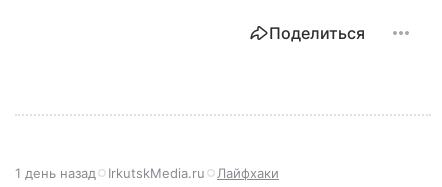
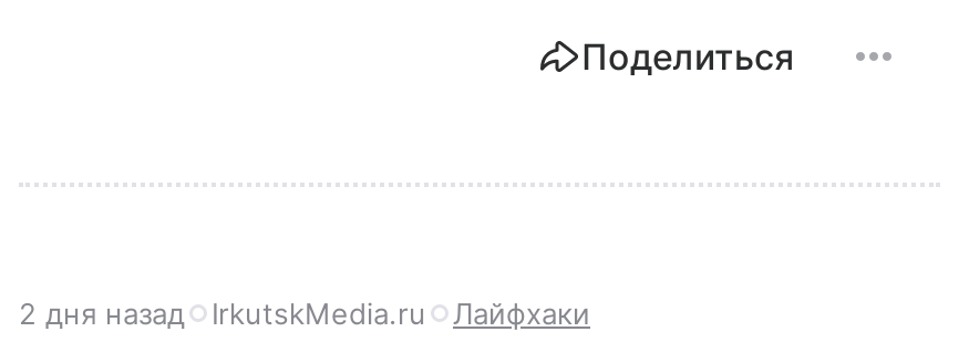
- 1 день назад IrkutskMedia.ru Лайфхаки
+ 2 дня назад IrkutskMedia.ru Лайфхаки
